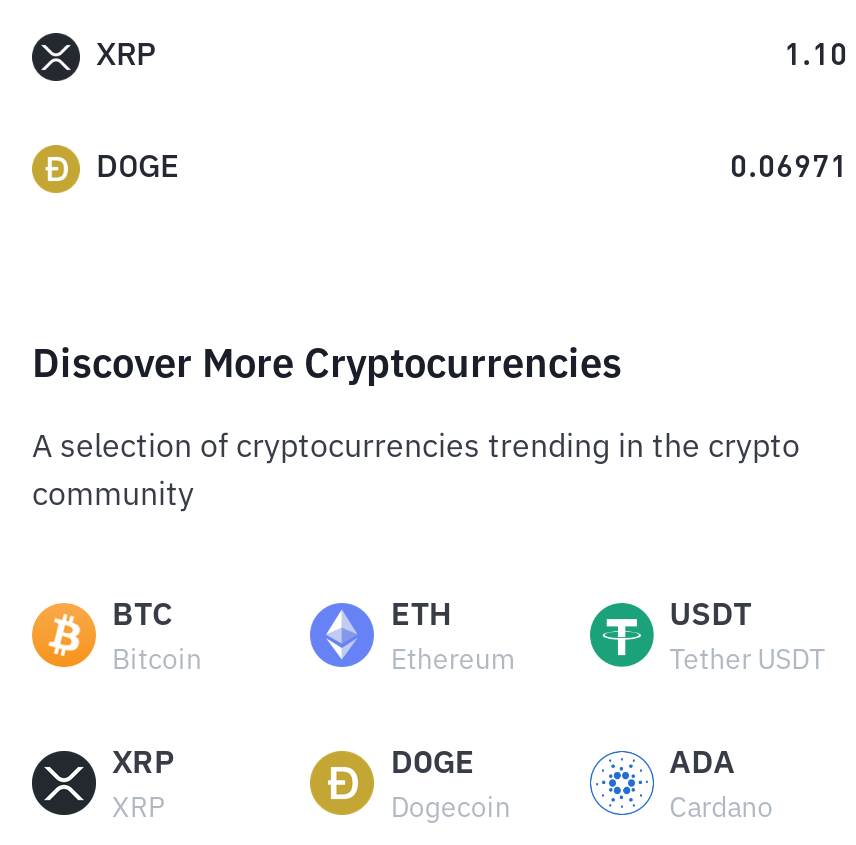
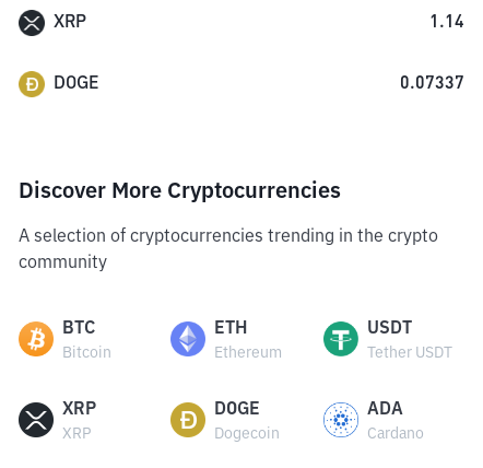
- 1.10
+ 1.14

- 0.06971
+ 0.07337
